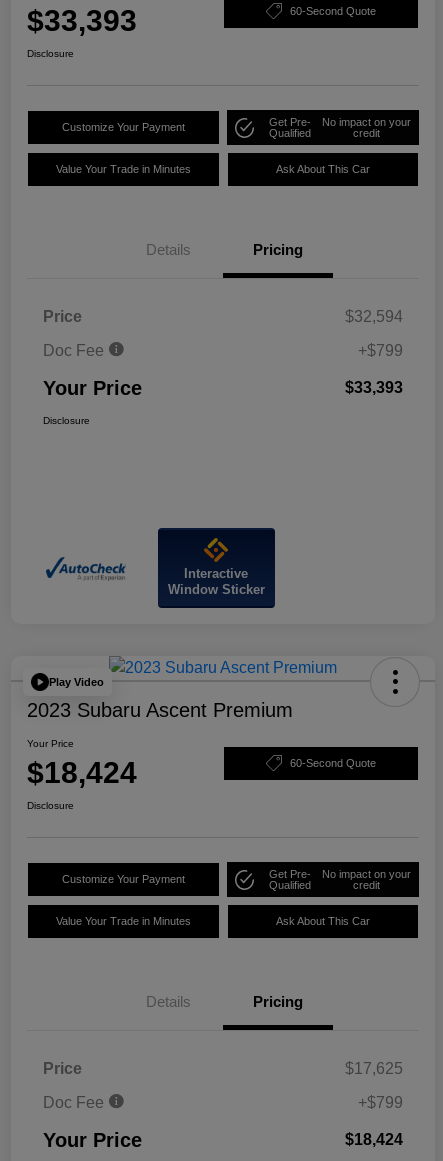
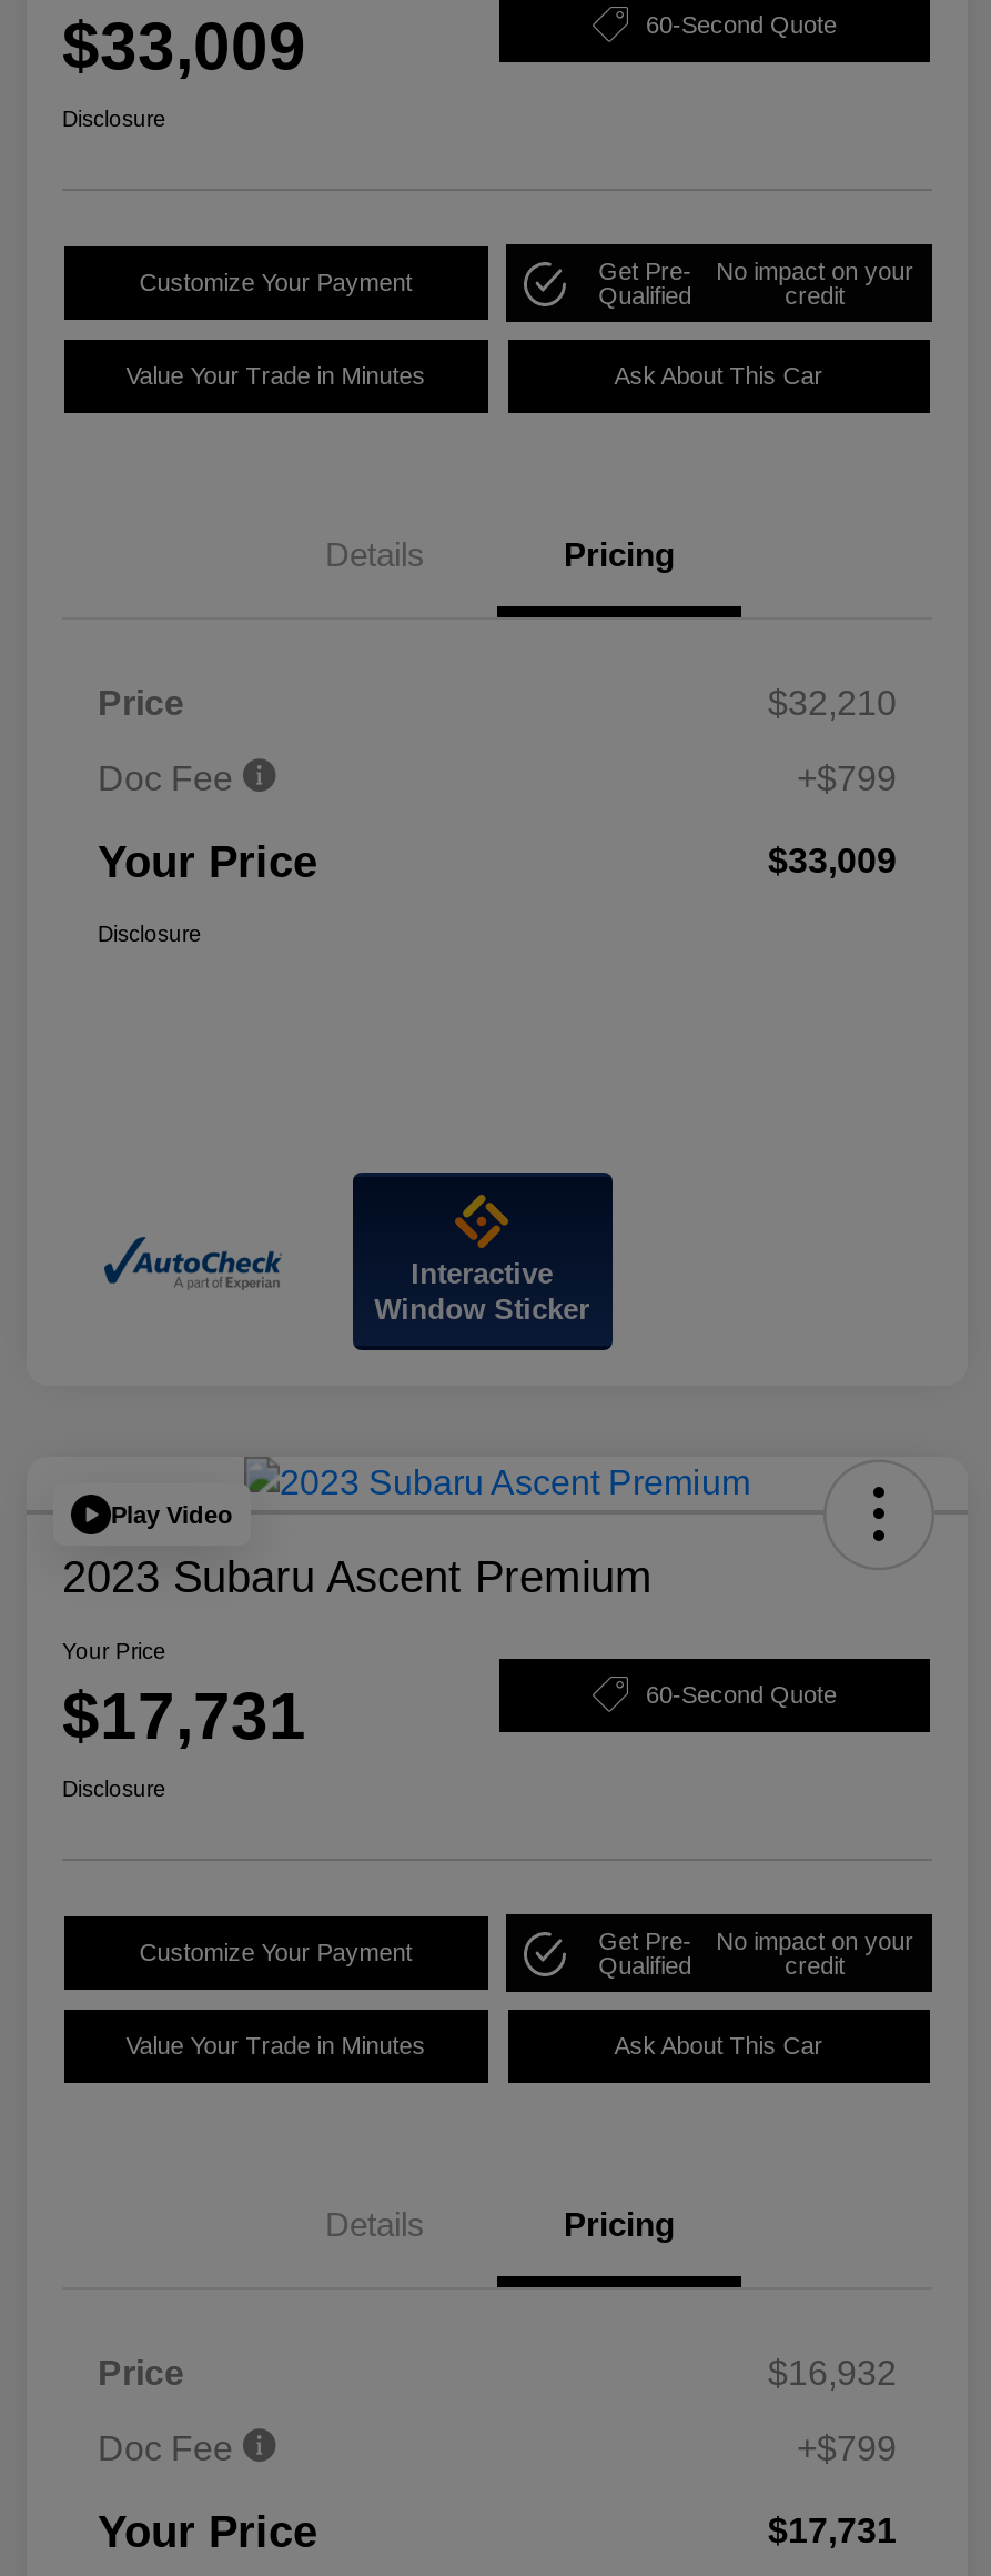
- $33,393
+ $33,009

- $32,594
+ $32,210

- $33,393
+ $33,009

- $18,424
+ $17,731

- $17,625
+ $16,932

- $18,424
+ $17,731
